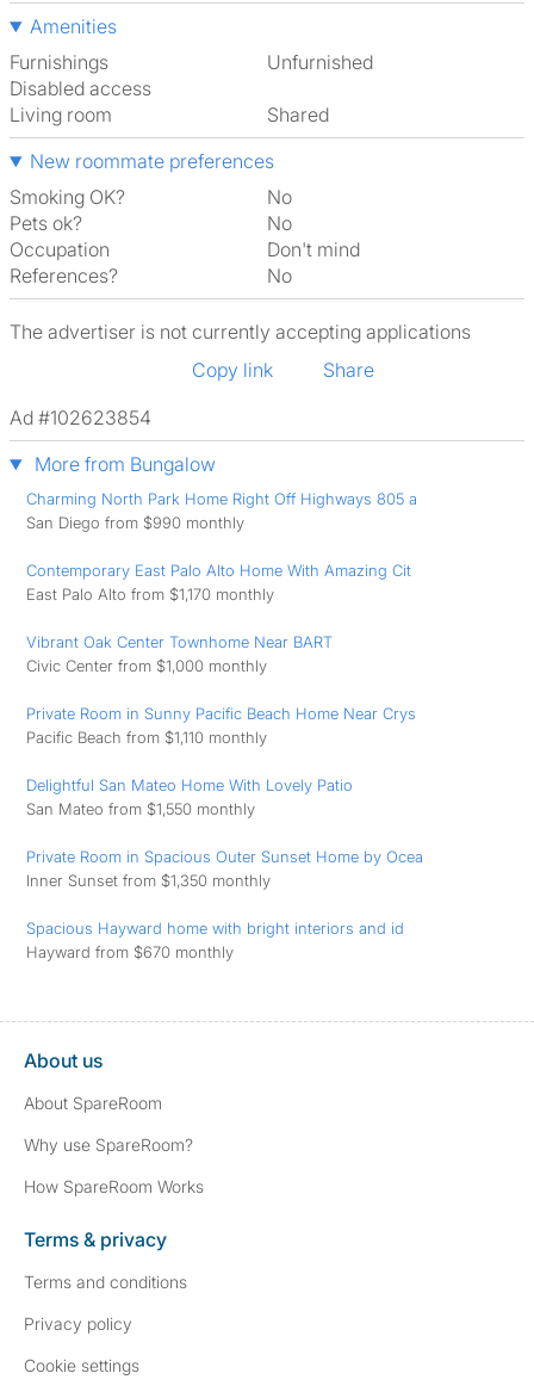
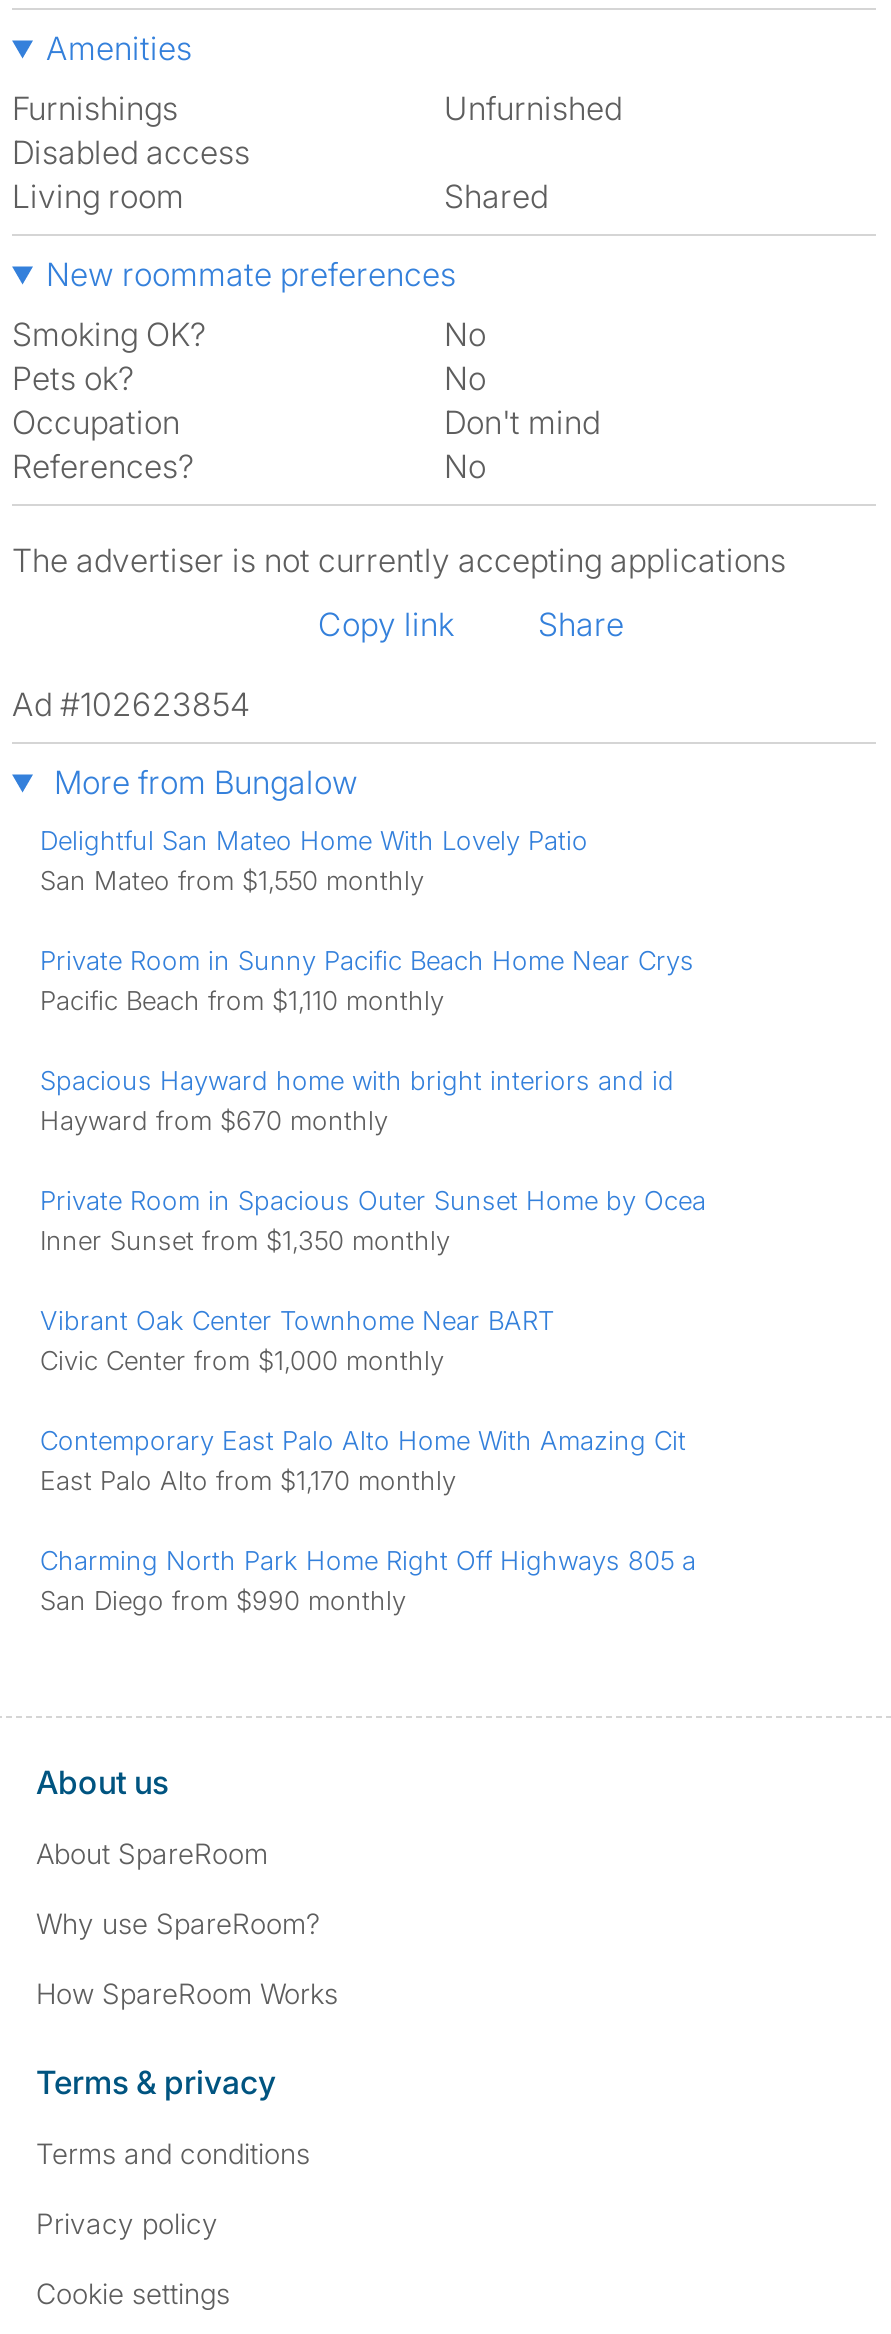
moved down: Charming North Park Home Right Off Highways 805 a | San Diego from $990 monthly

moved up: Contemporary East Palo Alto Home With Amazing Cit | East Palo Alto from $1,170 monthly | Vibrant Oak Center Townhome Near BART | ... | Spacious Hayward home with bright interiors and id | Hayward from $670 monthly
